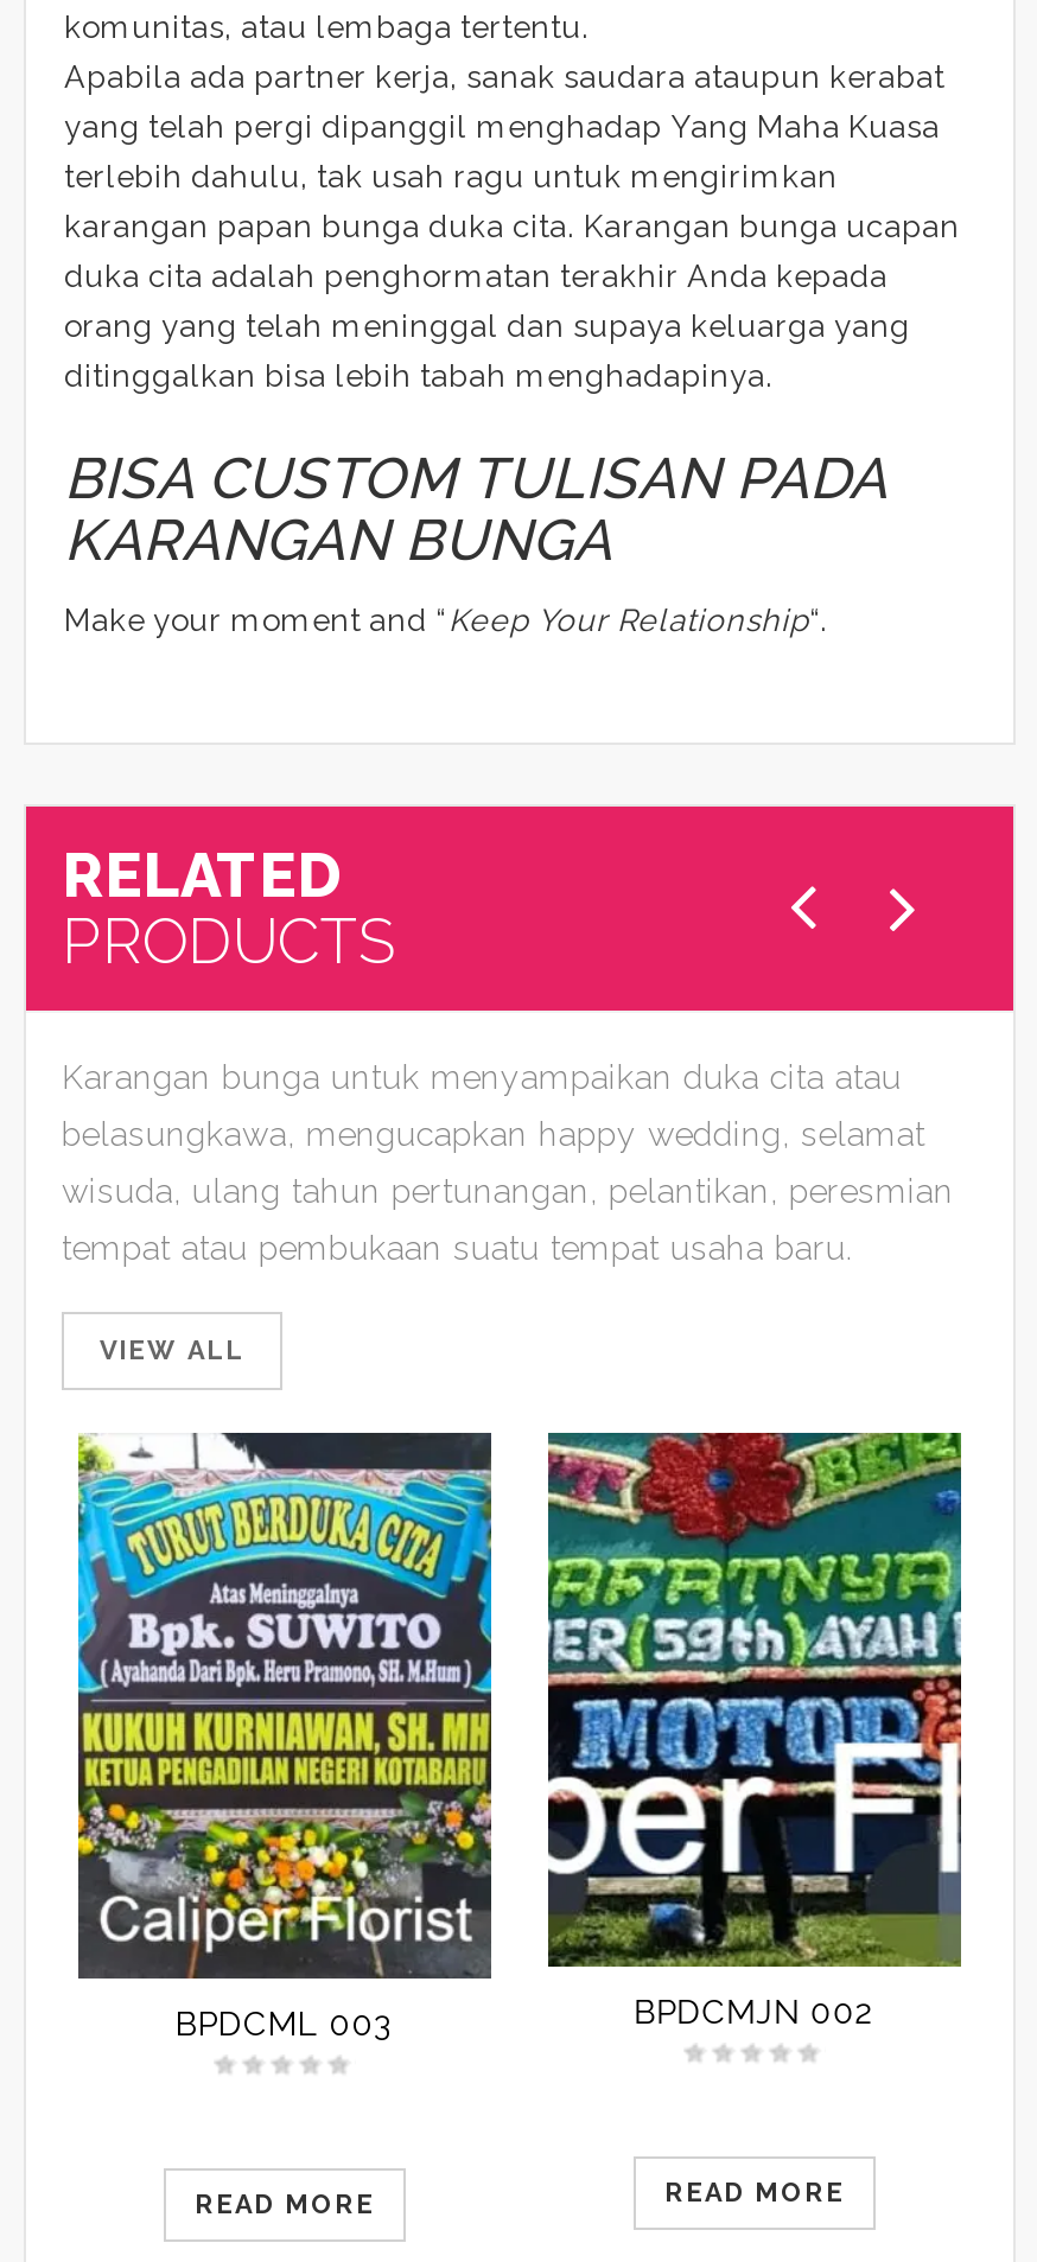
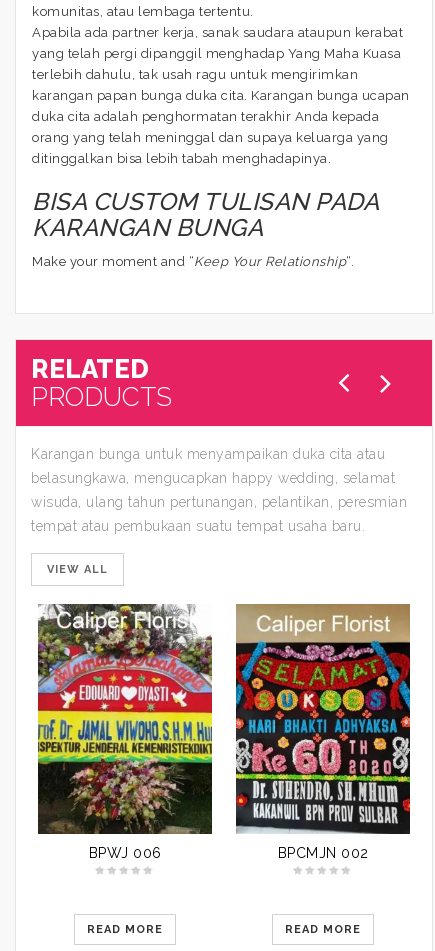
- [image]
- BPDCML 003
+ [image]
+ BPWJ 006

- [image]
- BPDCMJN 002
+ [image]
+ BPCMJN 002
